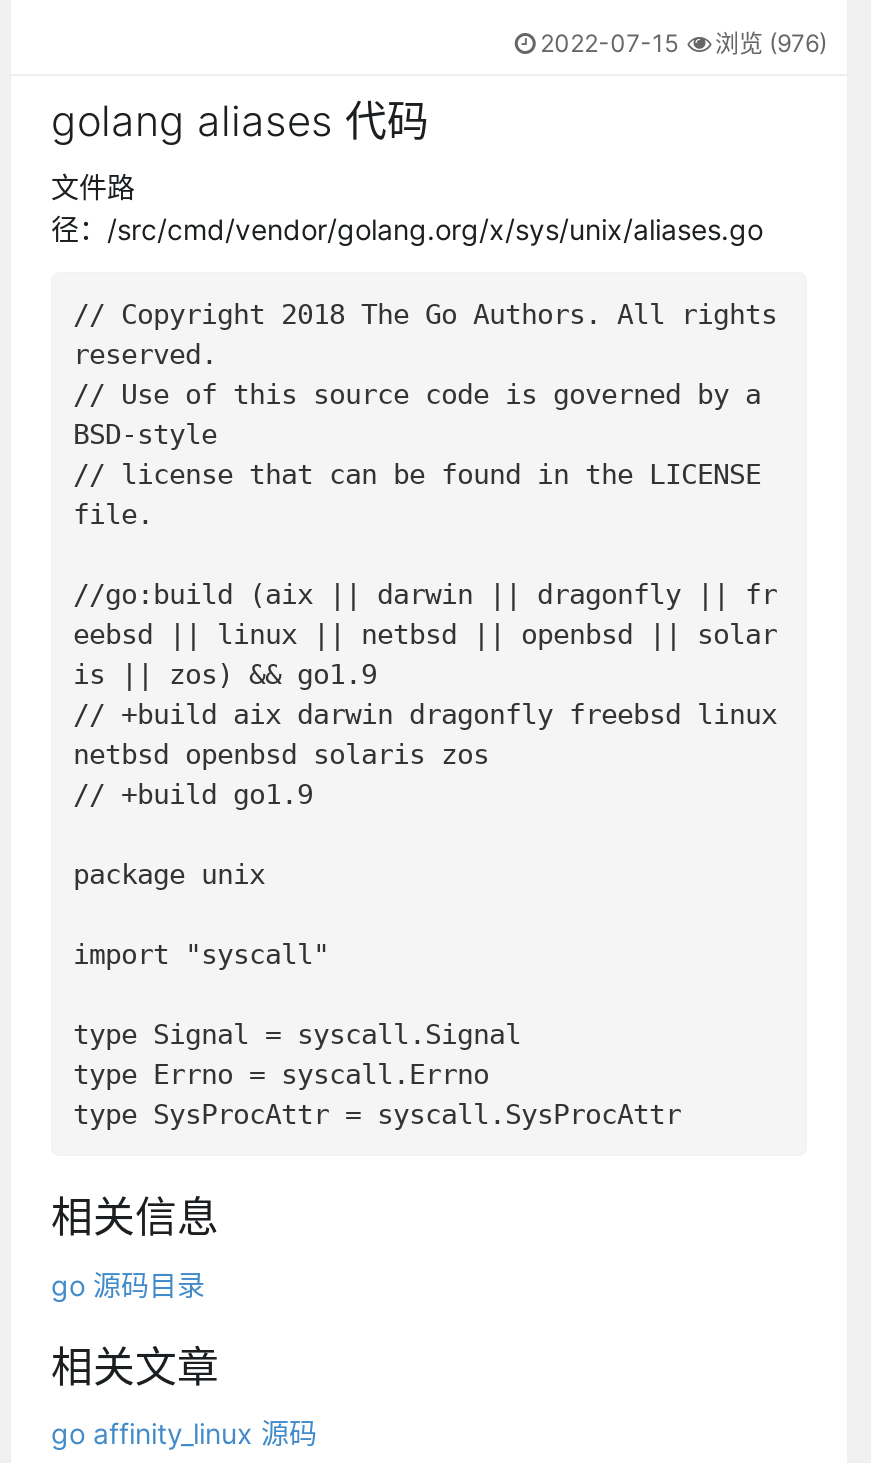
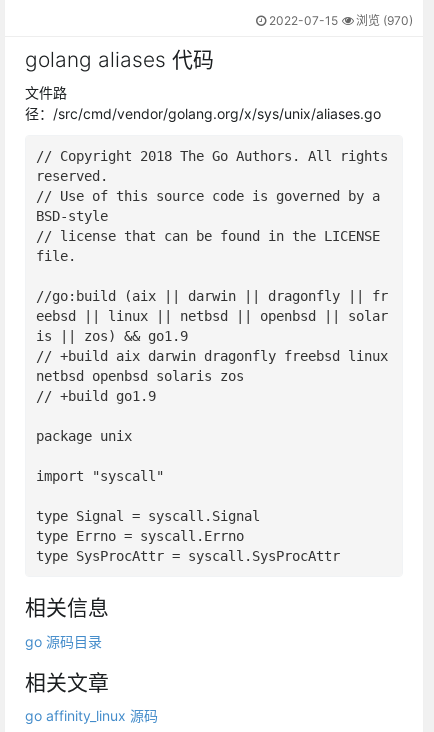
- 2022-07-15 浏览 (976)
+ 2022-07-15 浏览 (970)
